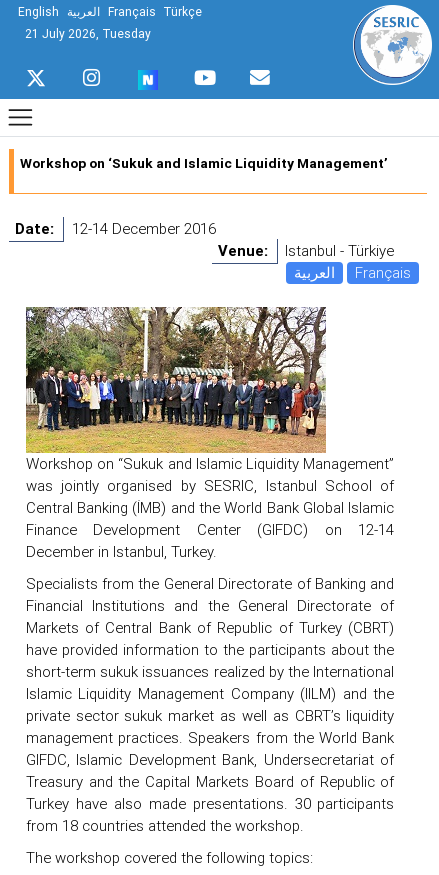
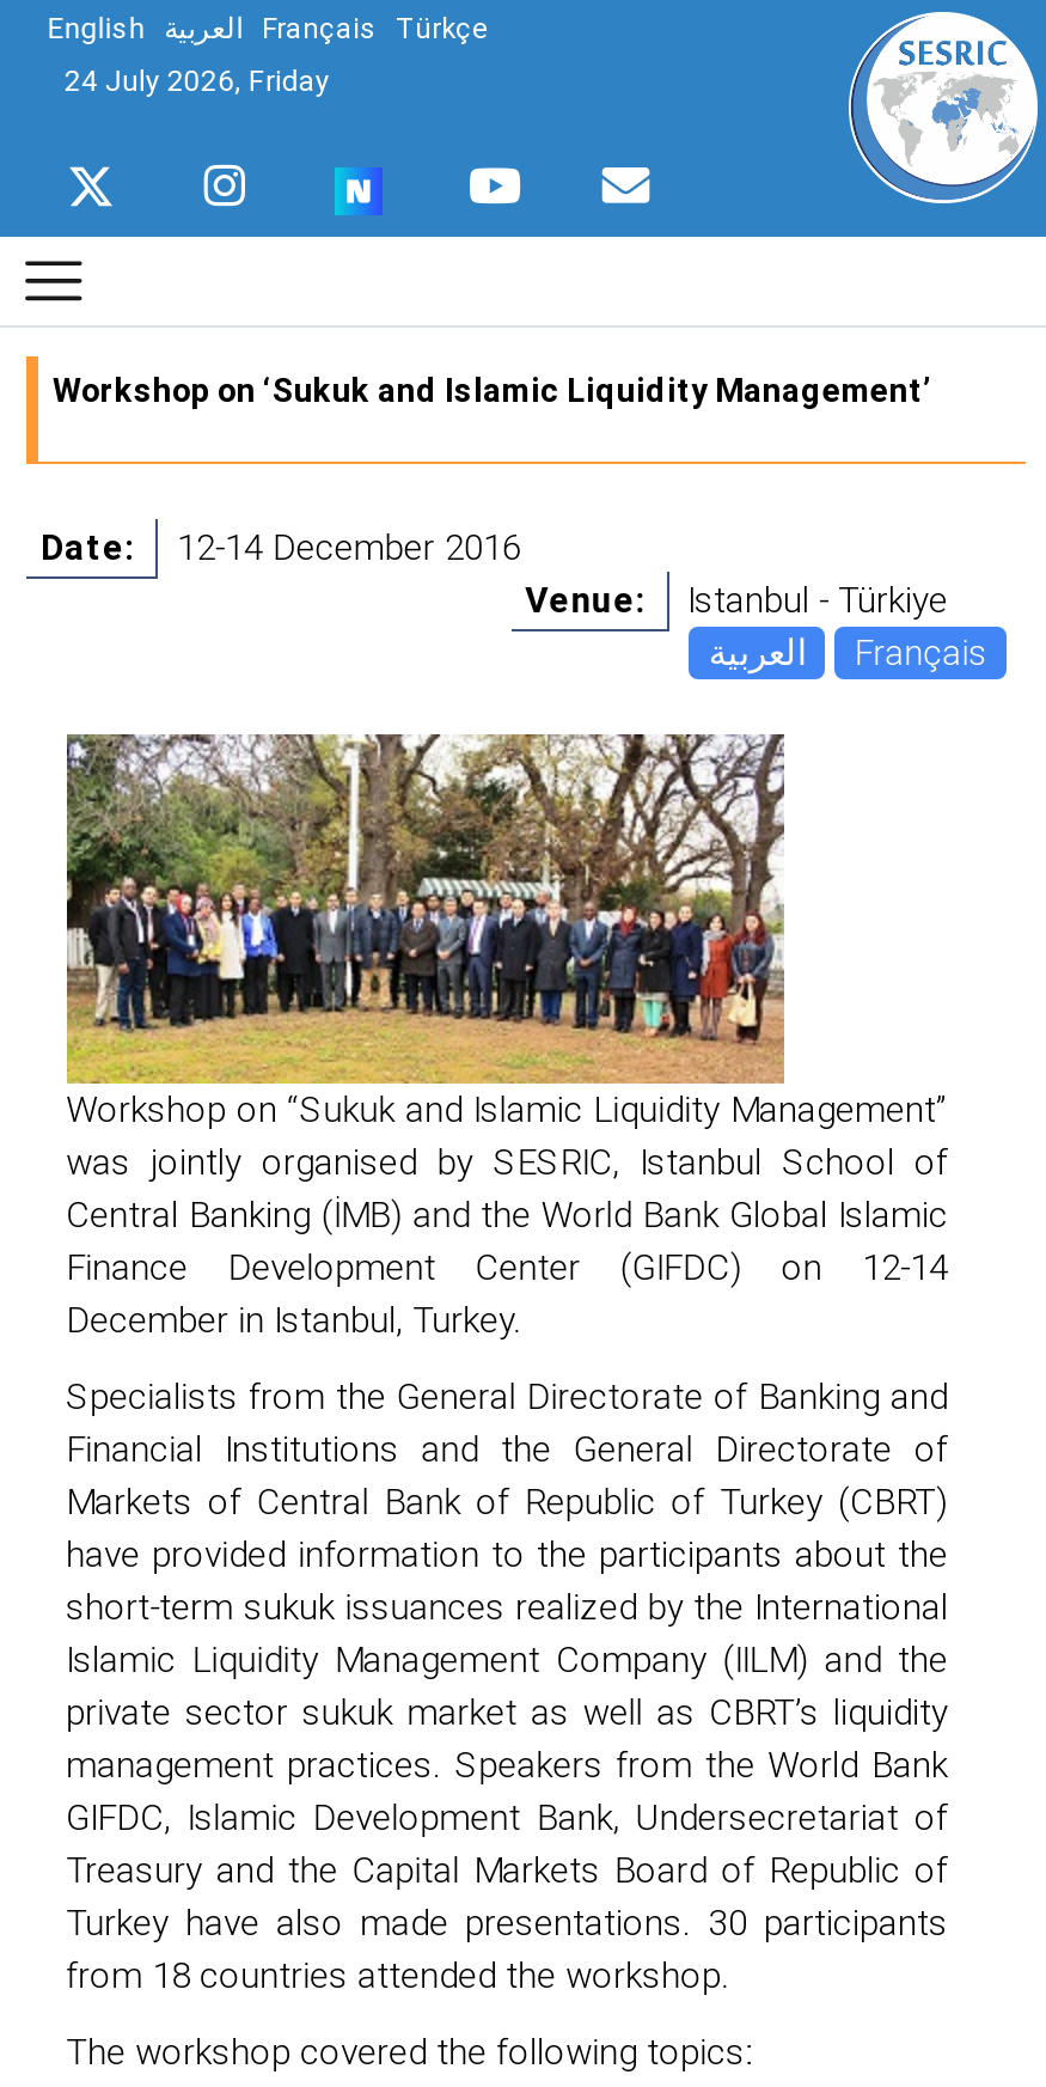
- 21 July 2026, Tuesday
+ 24 July 2026, Friday
